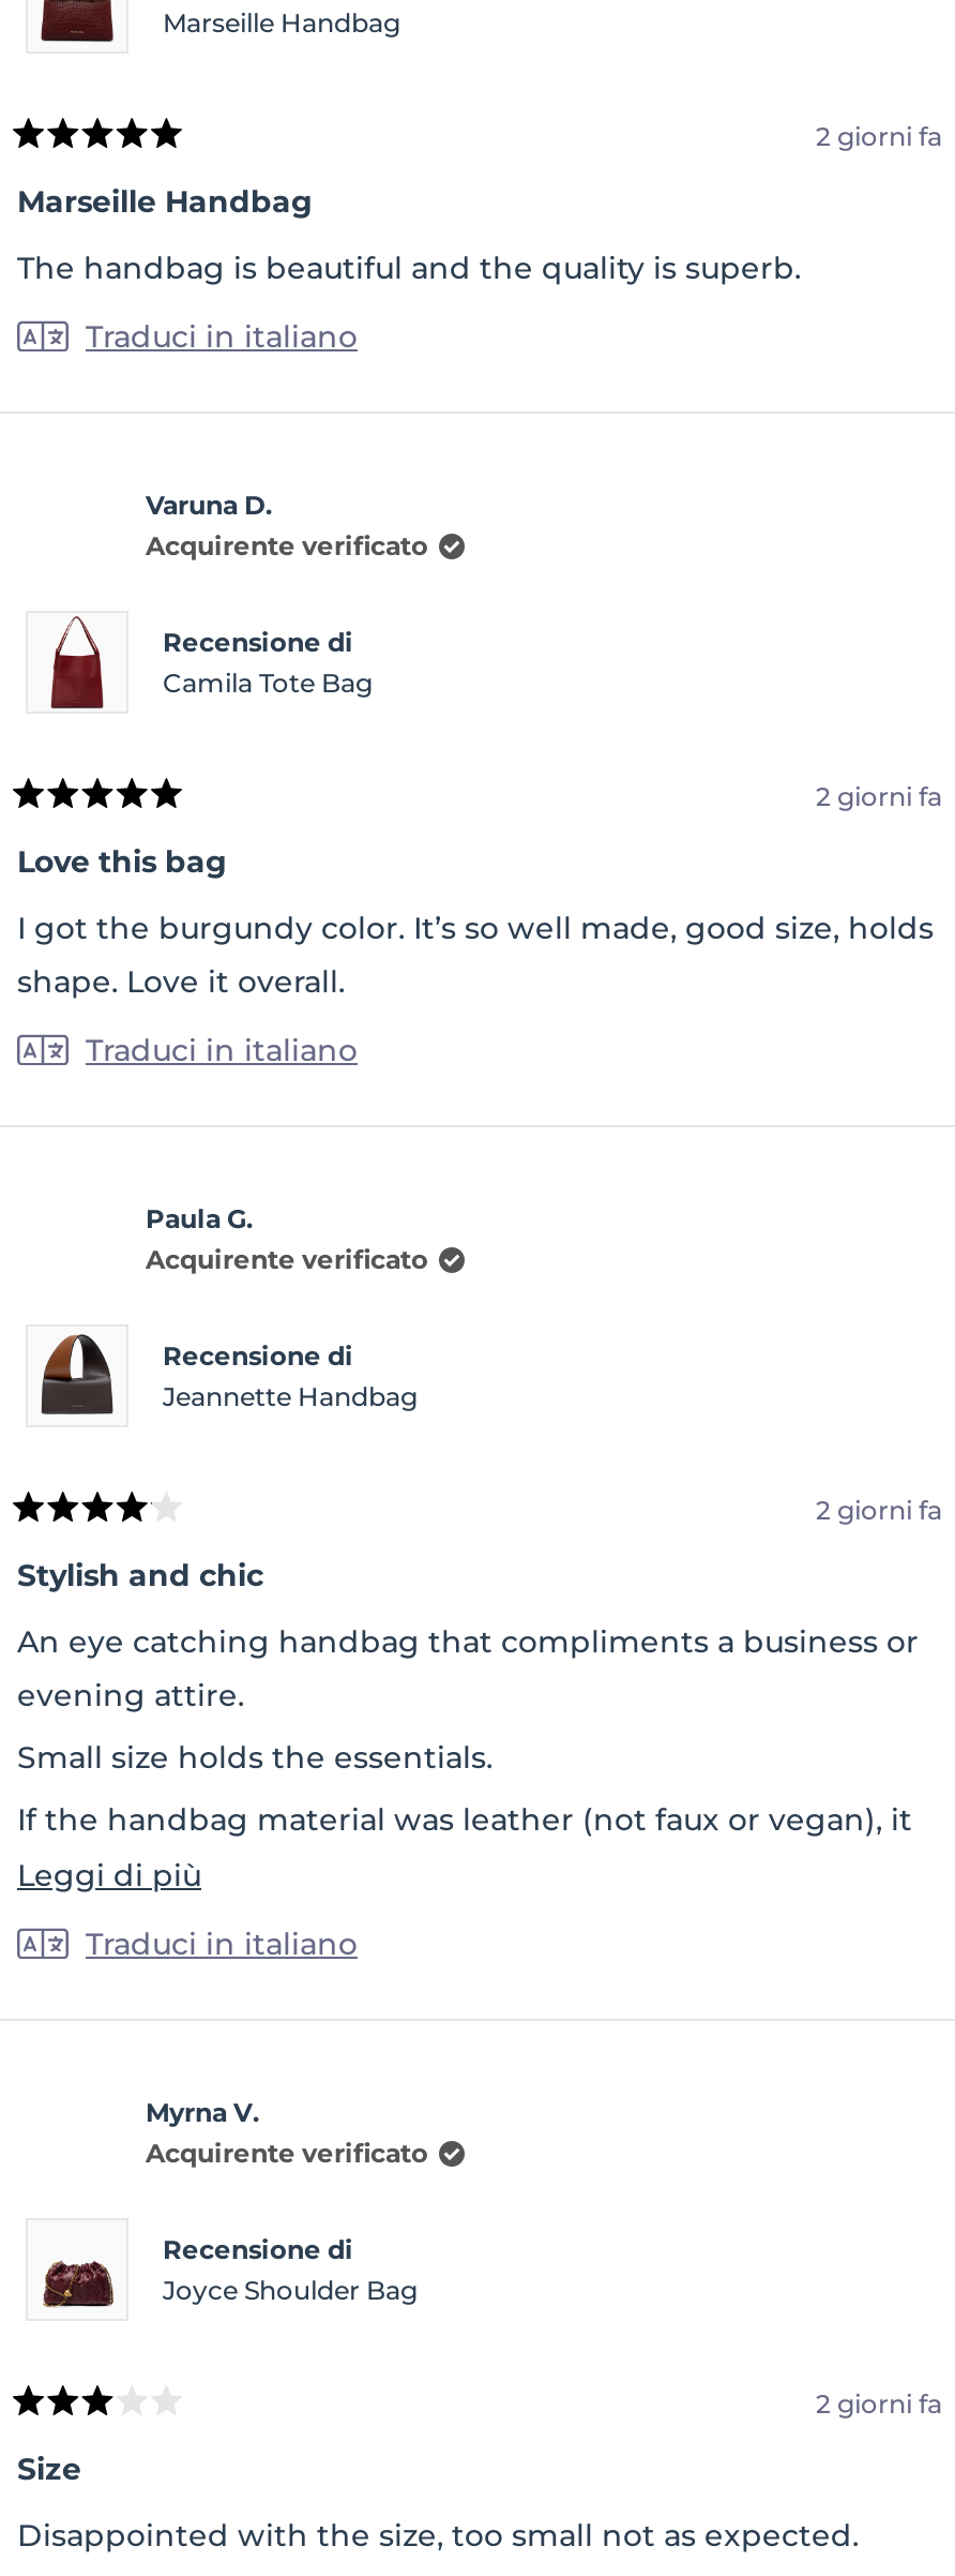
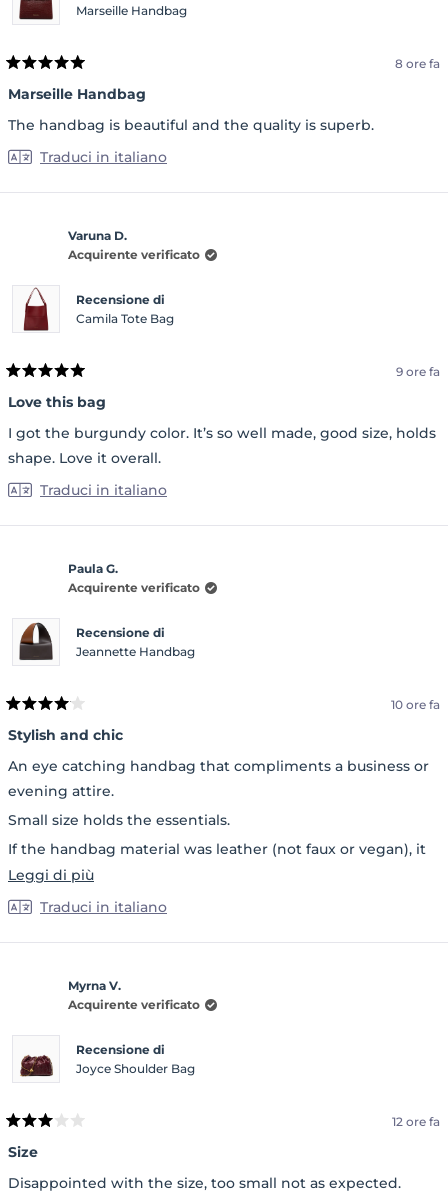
- 2 giorni fa
+ 8 ore fa

- 2 giorni fa
+ 9 ore fa

- 2 giorni fa
+ 10 ore fa

- 2 giorni fa
+ 12 ore fa
